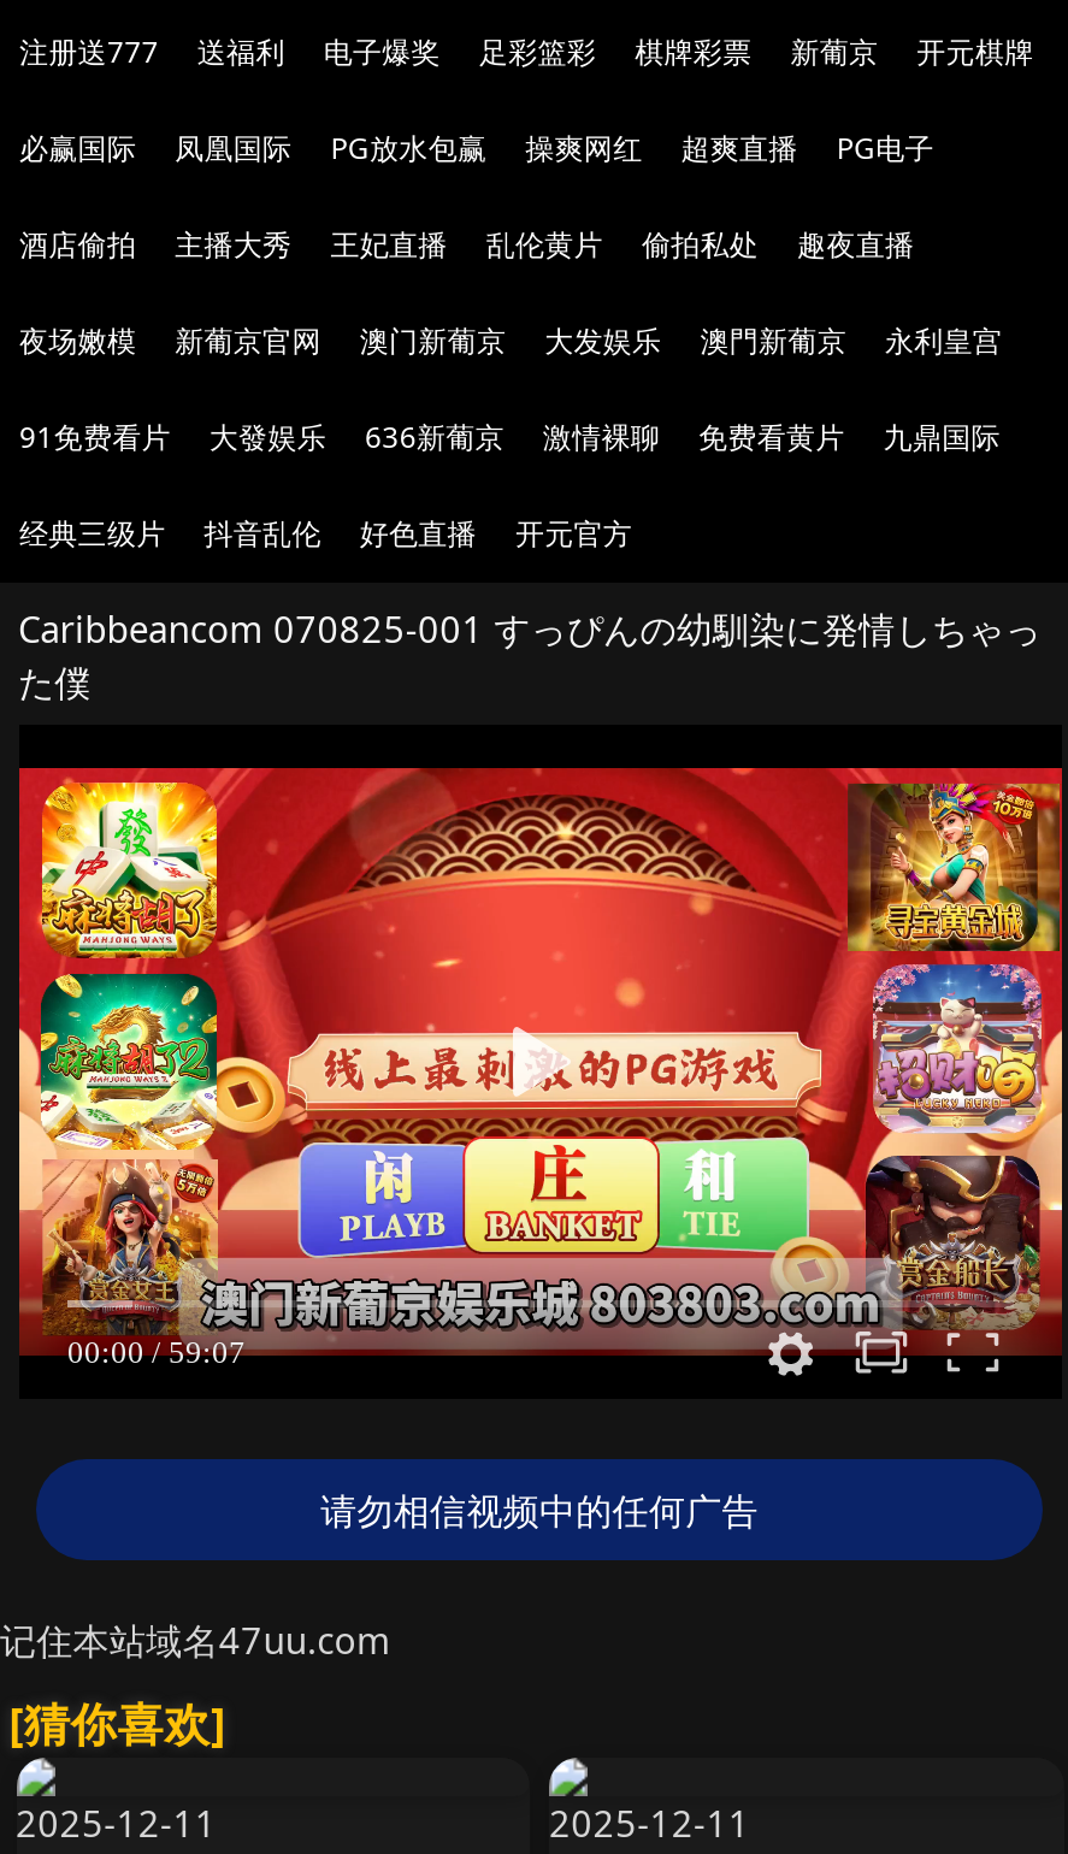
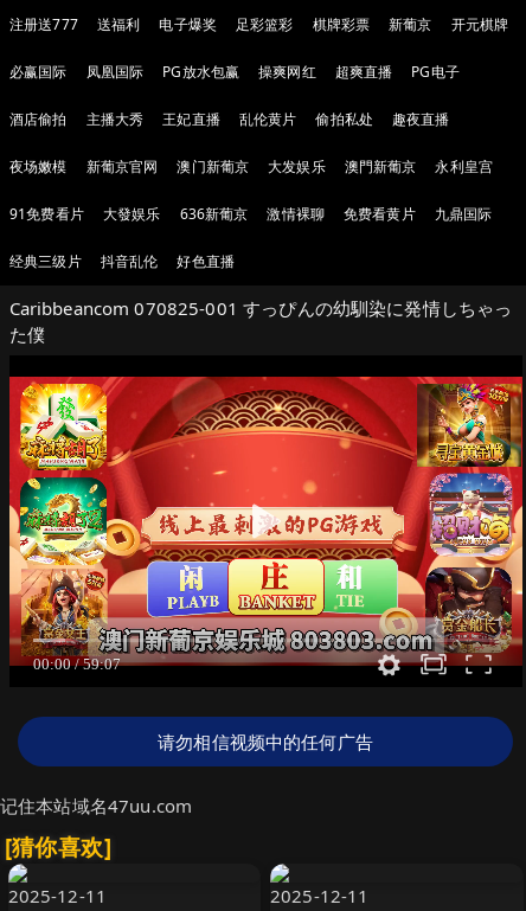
- 开元官方
